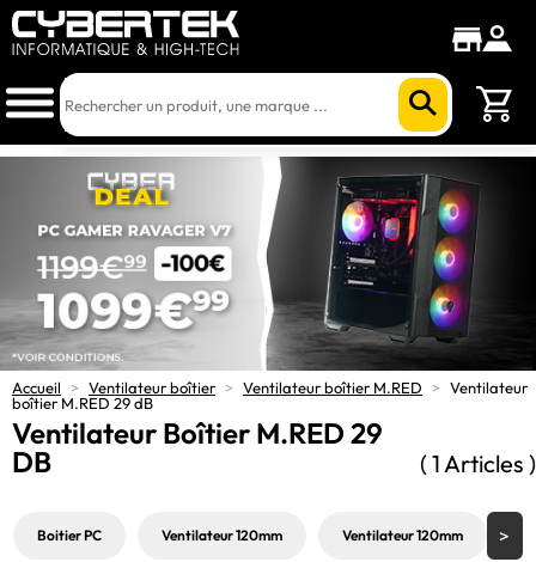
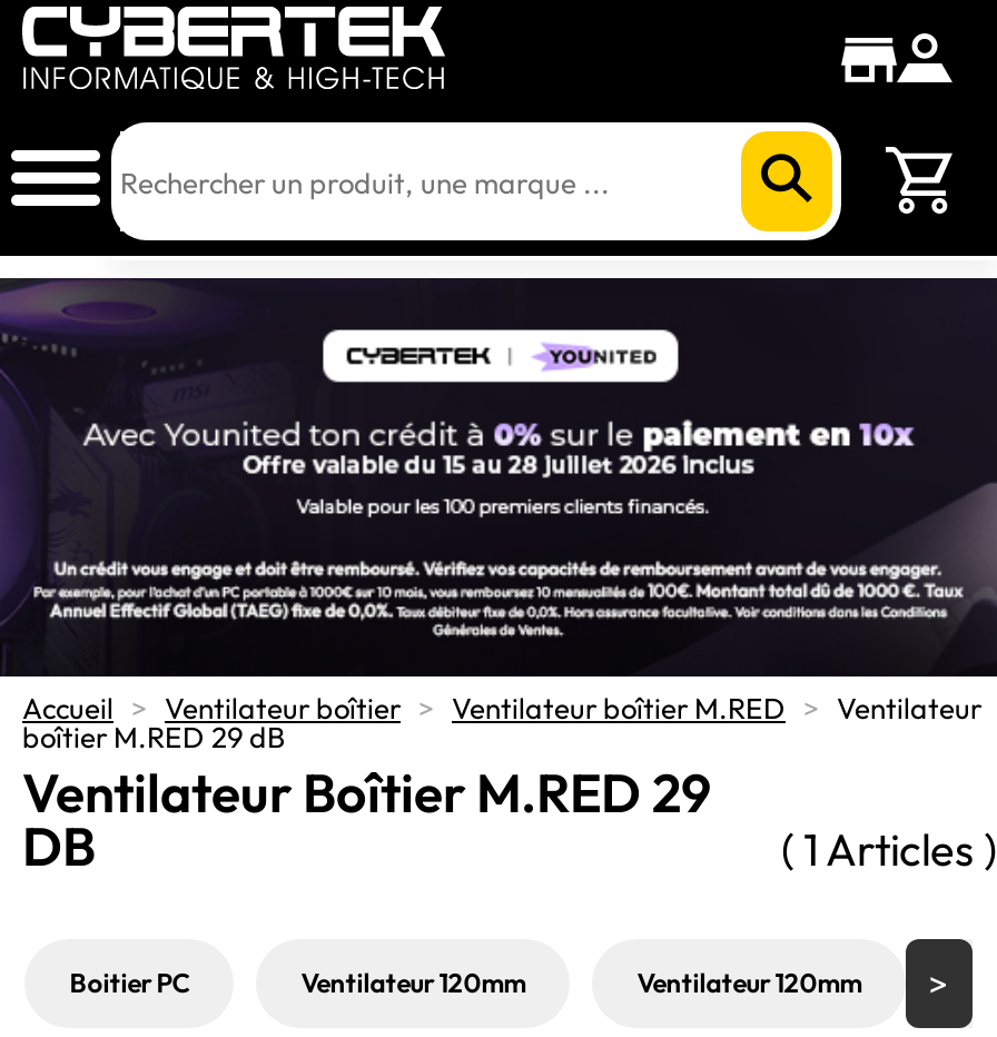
- [image]
+ [image]
